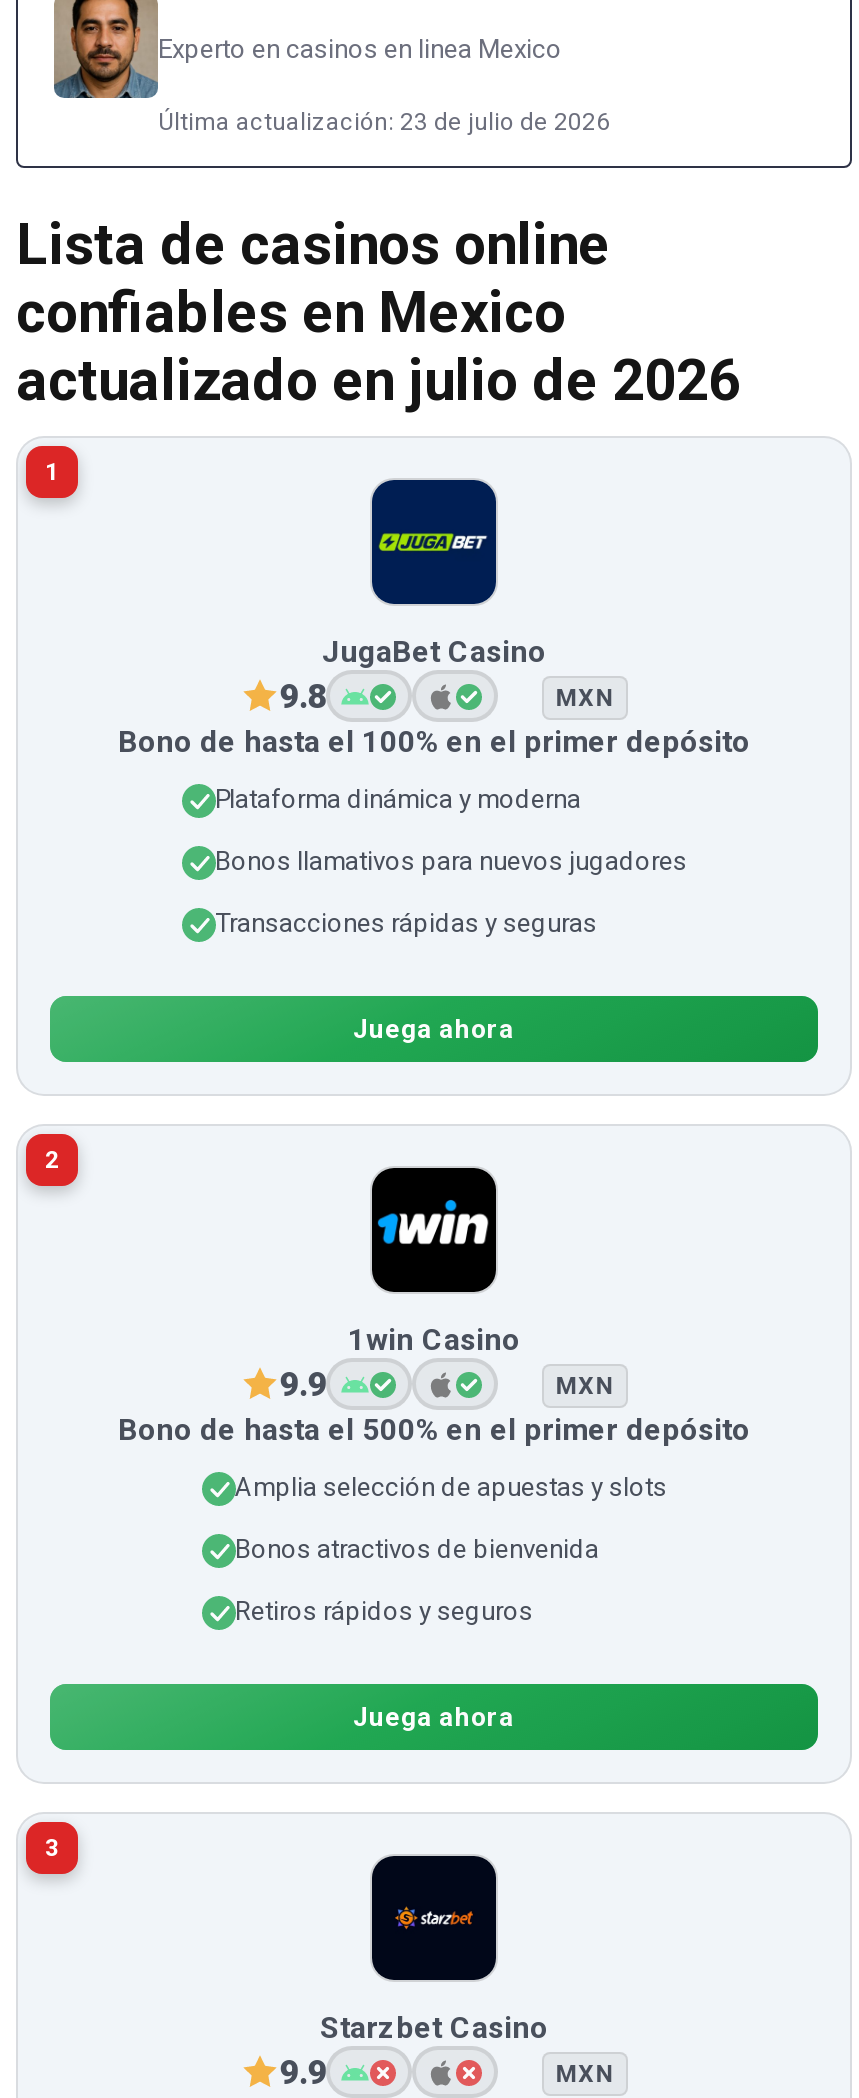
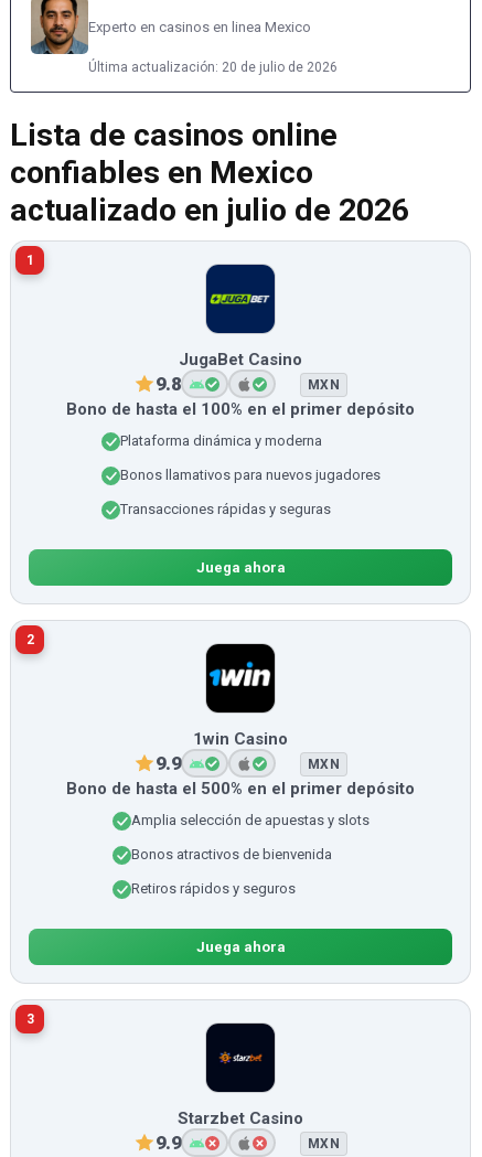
- Última actualización: 23 de julio de 2026
+ Última actualización: 20 de julio de 2026
